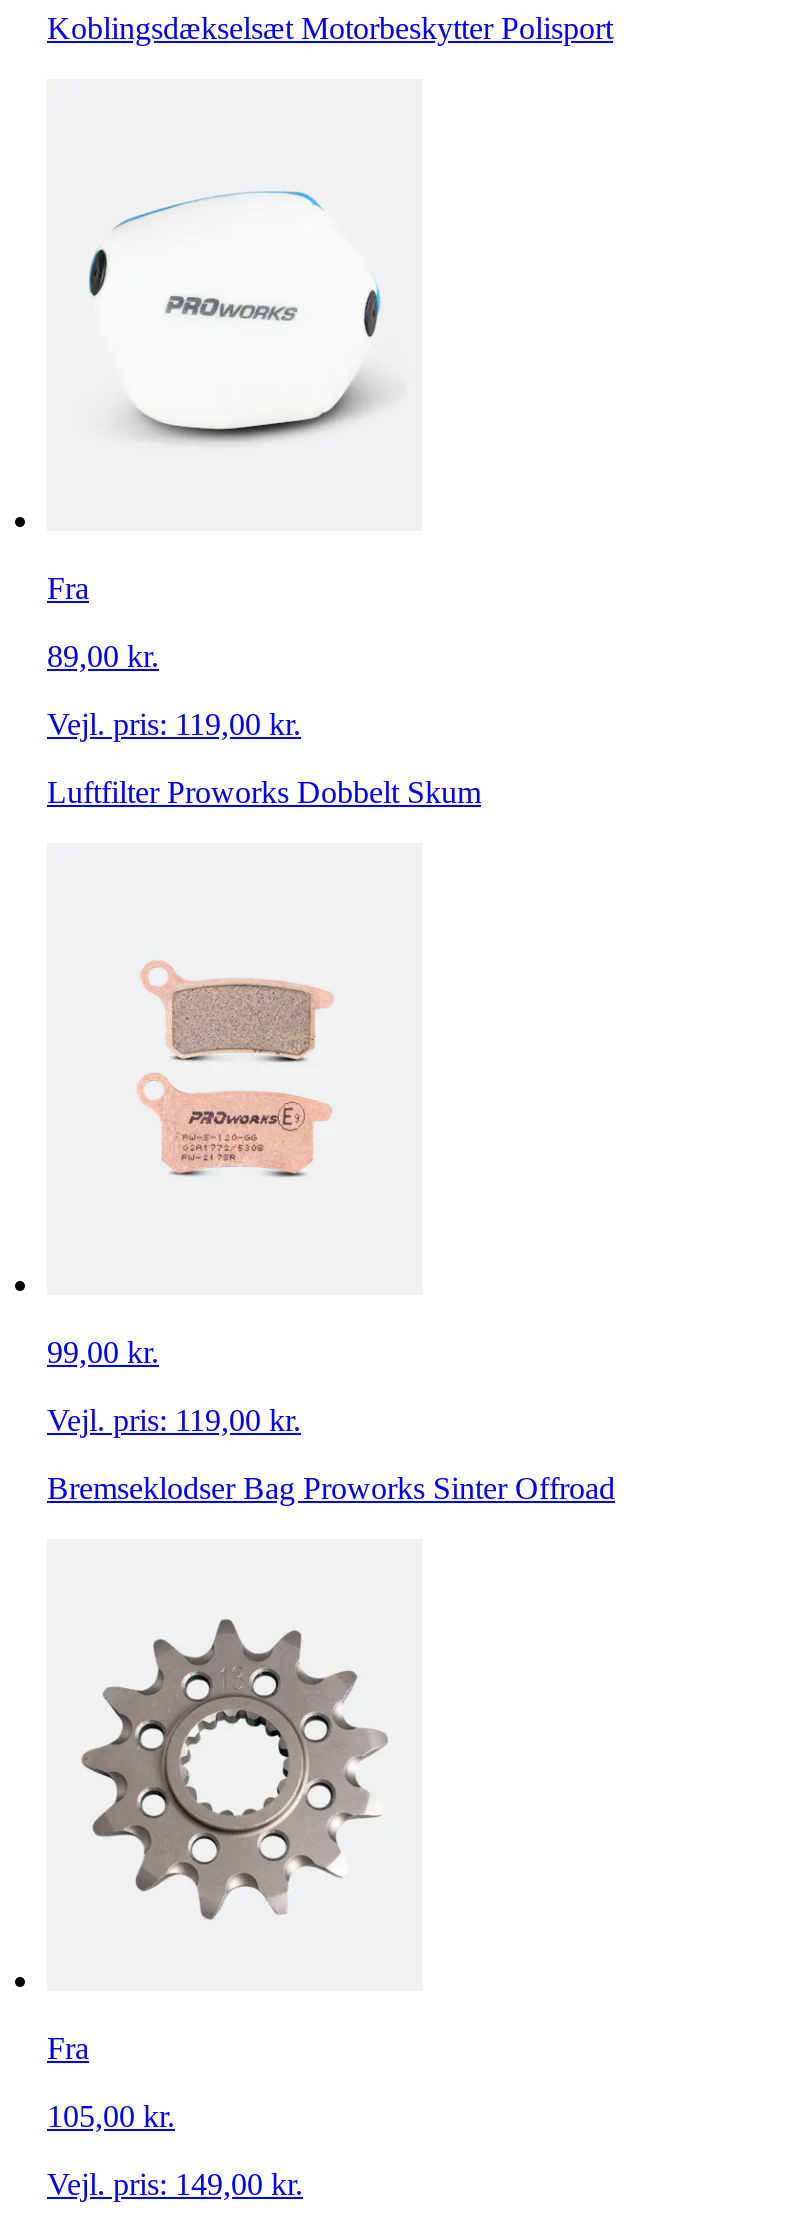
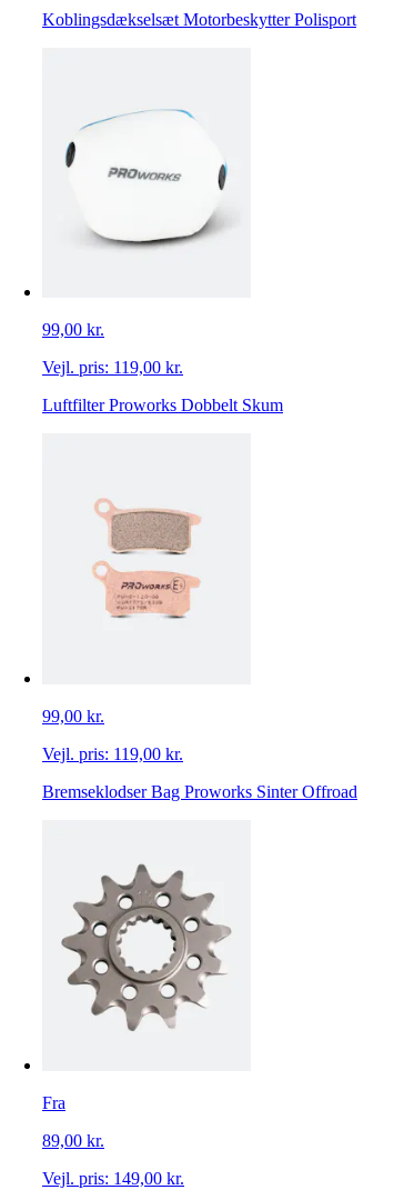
- Fra
- 89,00 kr.
+ 99,00 kr.

- 105,00 kr.
+ 89,00 kr.
